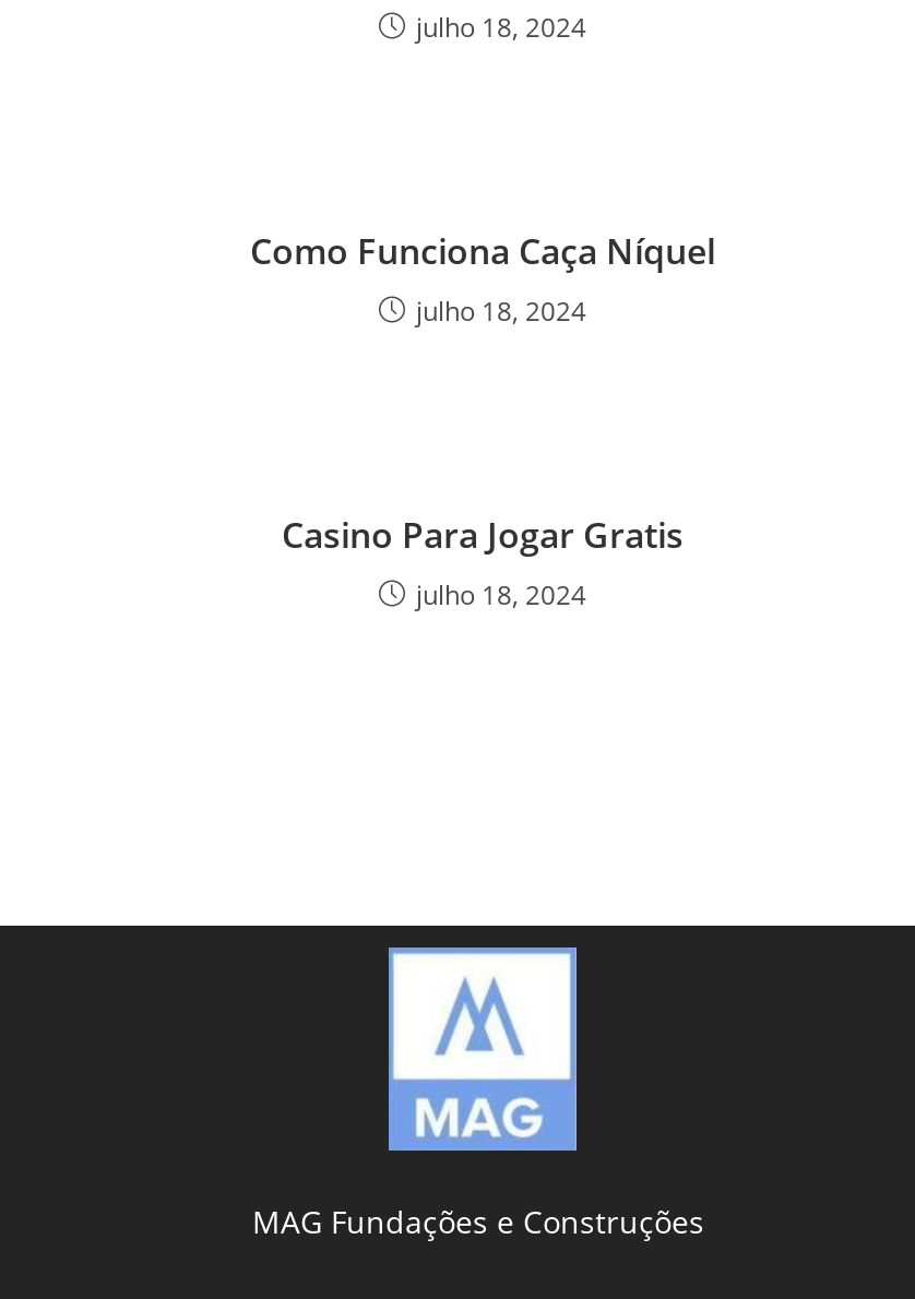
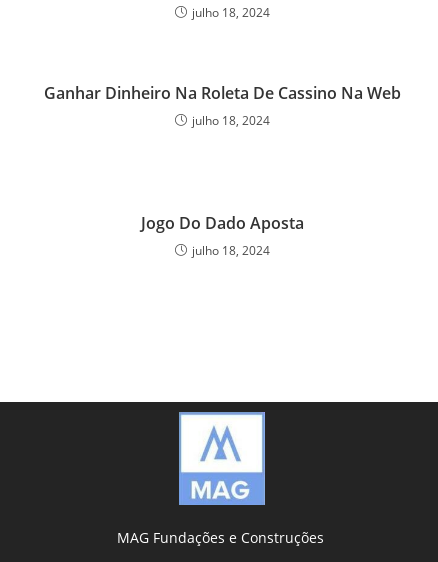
- Como Funciona Caça Níquel
+ Ganhar Dinheiro Na Roleta De Cassino Na Web

- Casino Para Jogar Gratis
+ Jogo Do Dado Aposta
